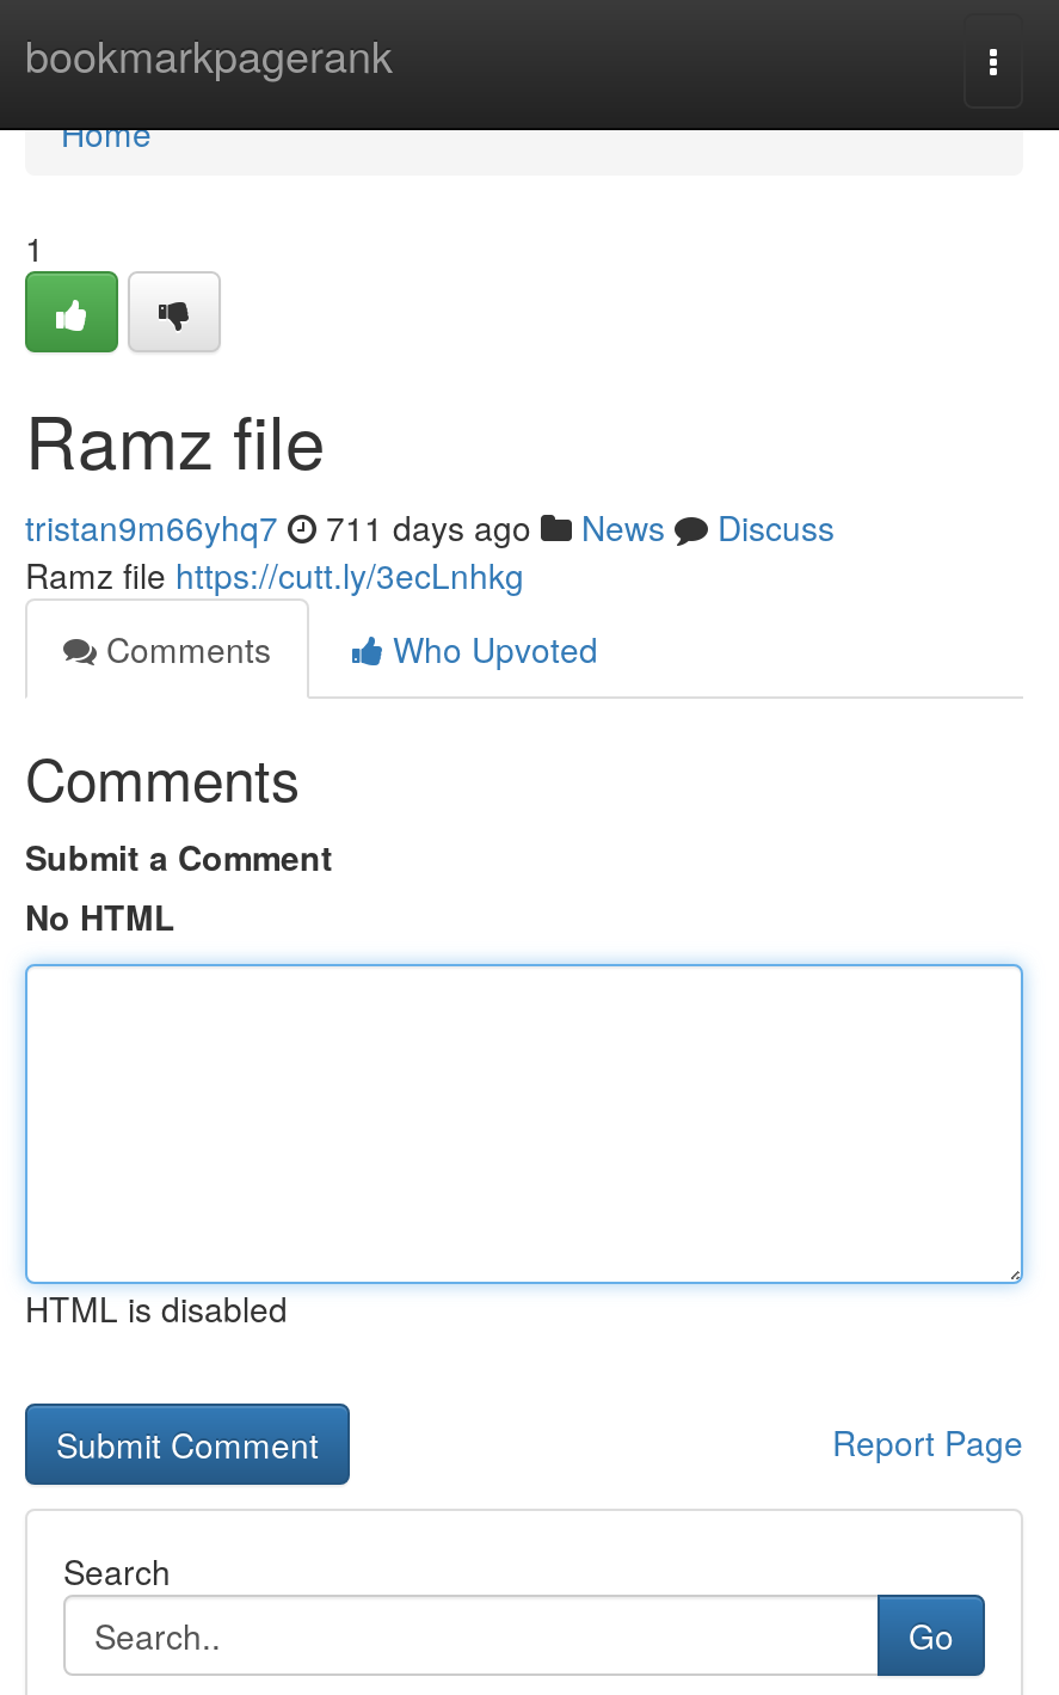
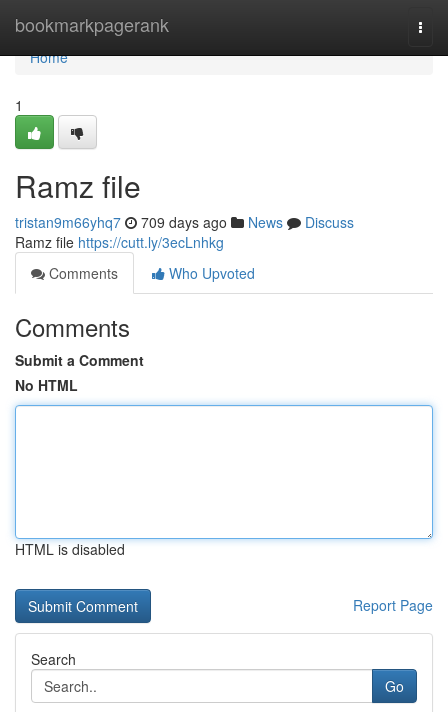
- tristan9m66yhq7 711 days ago News Discuss
+ tristan9m66yhq7 709 days ago News Discuss
